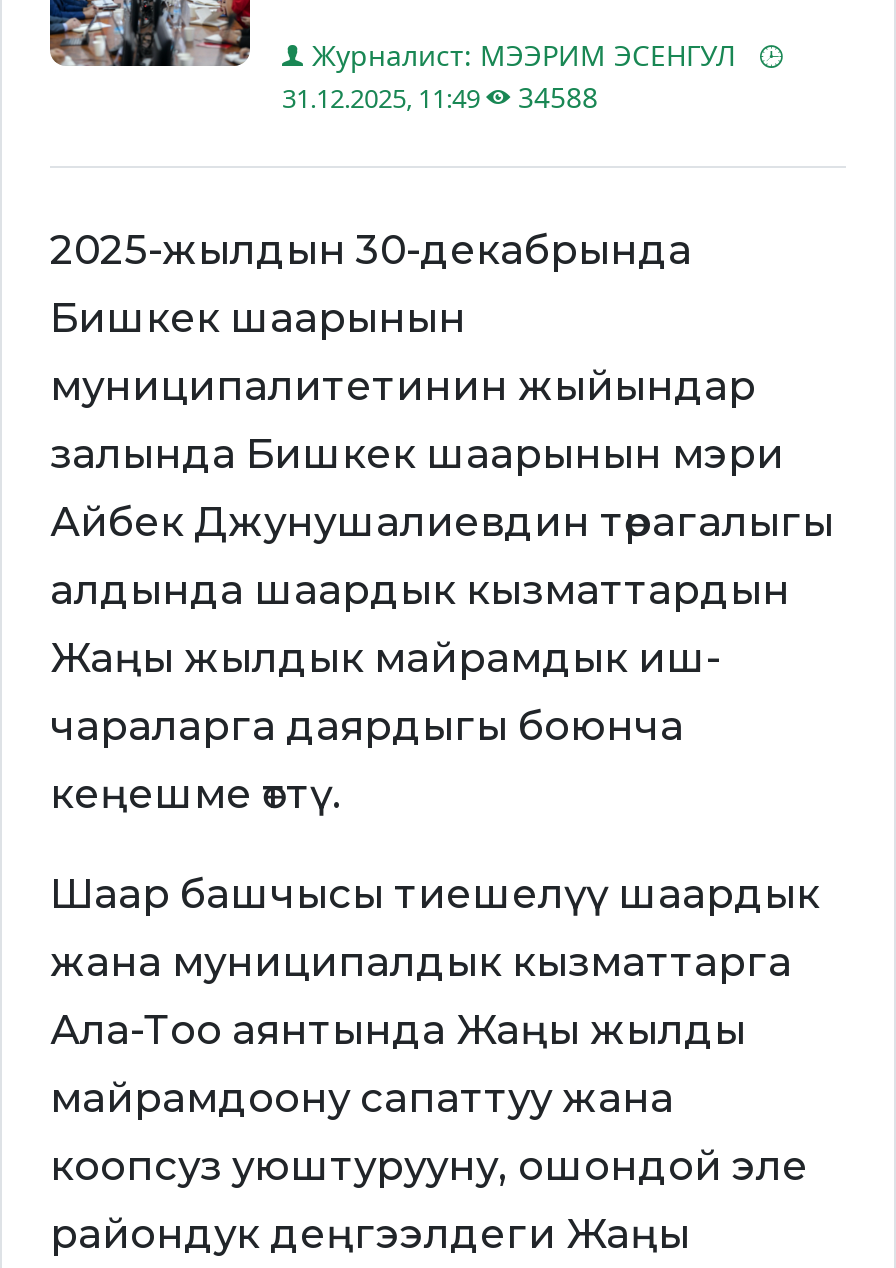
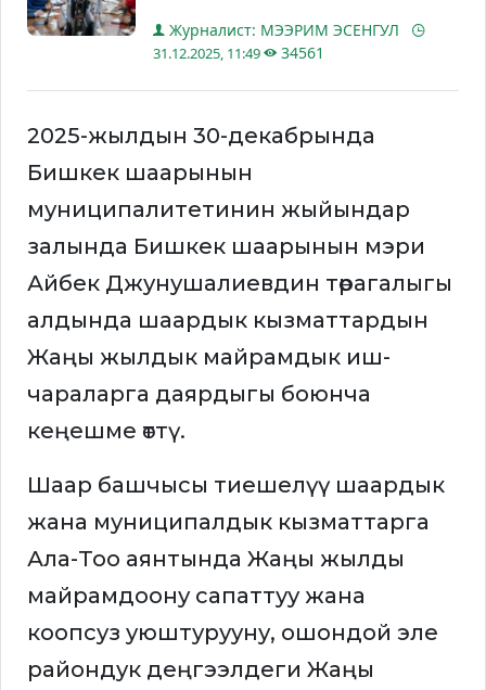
- 31.12.2025, 11:49 34588
+ 31.12.2025, 11:49 34561
